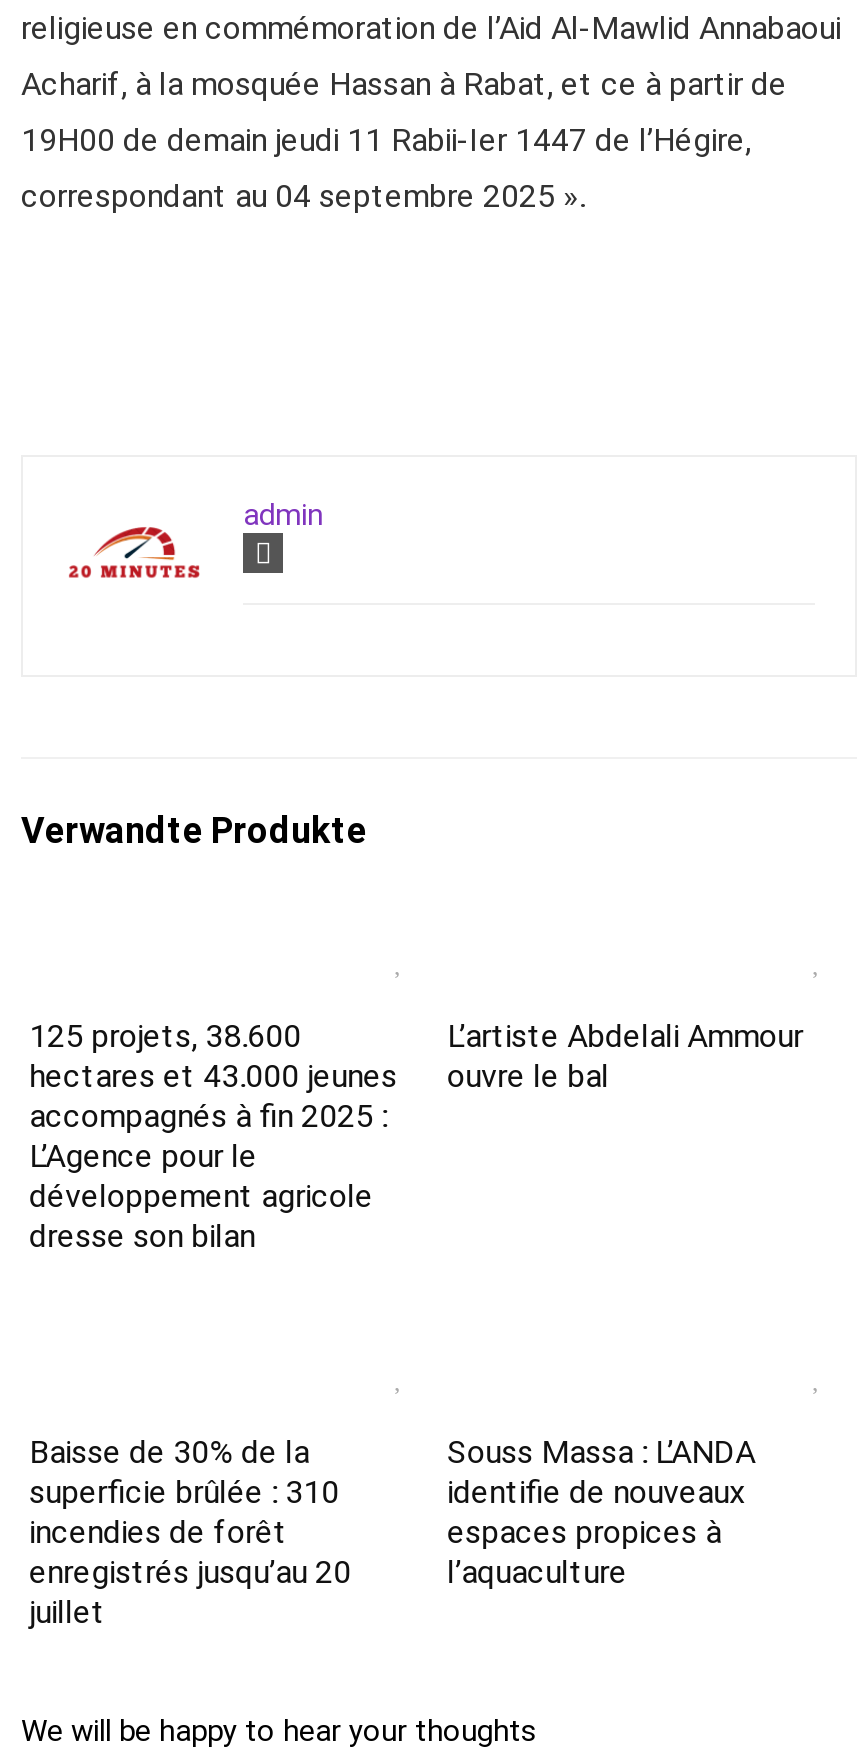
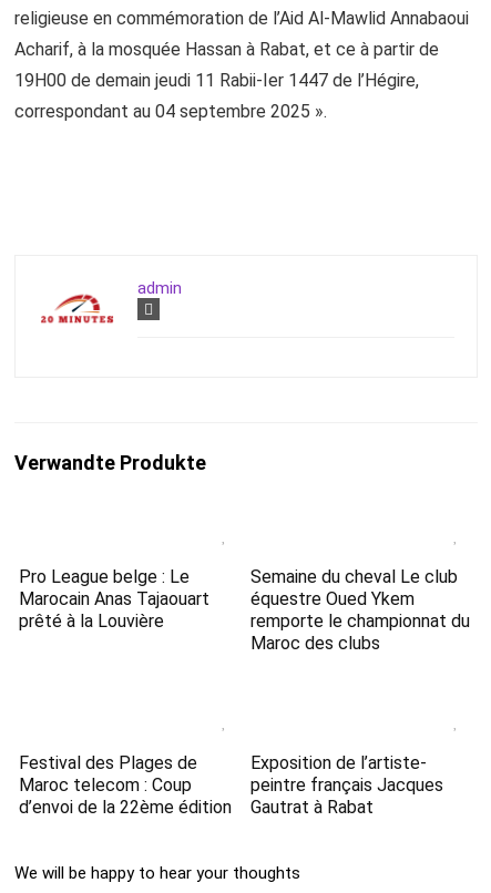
- 125 projets, 38.600
- hectares et 43.000 jeunes
- accompagnés à fin 2025 :
- L’Agence pour le
- développement agricole
- dresse son bilan
+ Pro League belge : Le
+ Marocain Anas Tajaouart
+ prêté à la Louvière

- L’artiste Abdelali Ammour
- ouvre le bal
+ Semaine du cheval Le club
+ équestre Oued Ykem
+ remporte le championnat du
+ Maroc des clubs

- Baisse de 30% de la
- superficie brûlée : 310
- incendies de forêt
- enregistrés jusqu’au 20
- juillet
+ Festival des Plages de
+ Maroc telecom : Coup
+ d’envoi de la 22ème édition

- Souss Massa : L’ANDA
- identifie de nouveaux
- espaces propices à
- l’aquaculture
+ Exposition de l’artiste-
+ peintre français Jacques
+ Gautrat à Rabat
